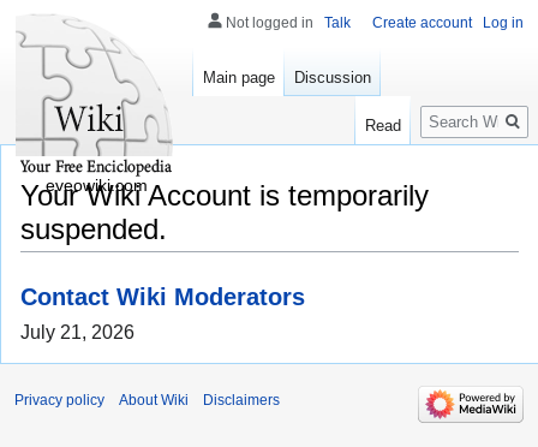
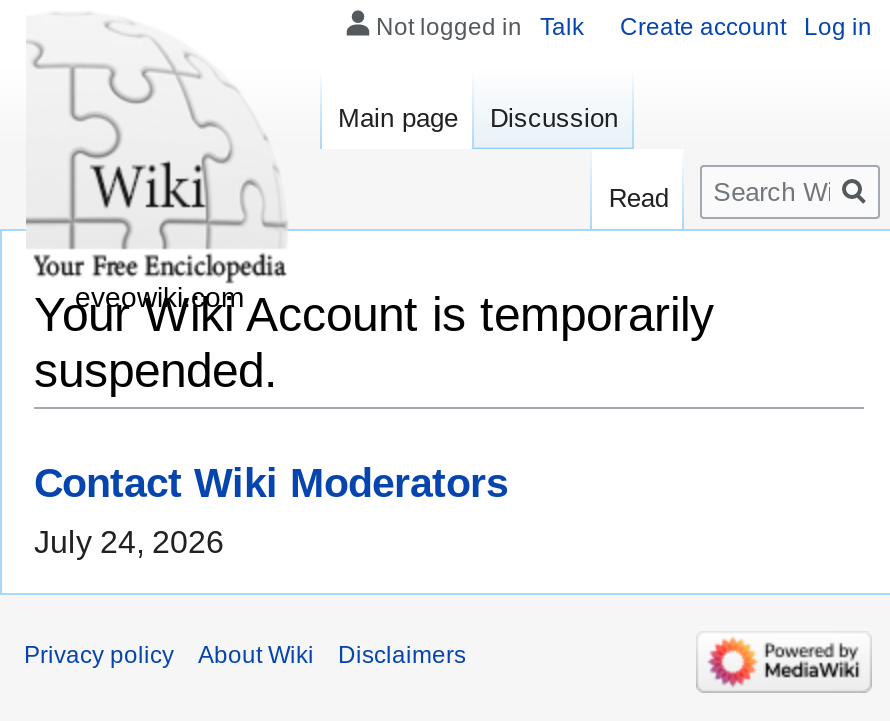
- July 21, 2026
+ July 24, 2026
